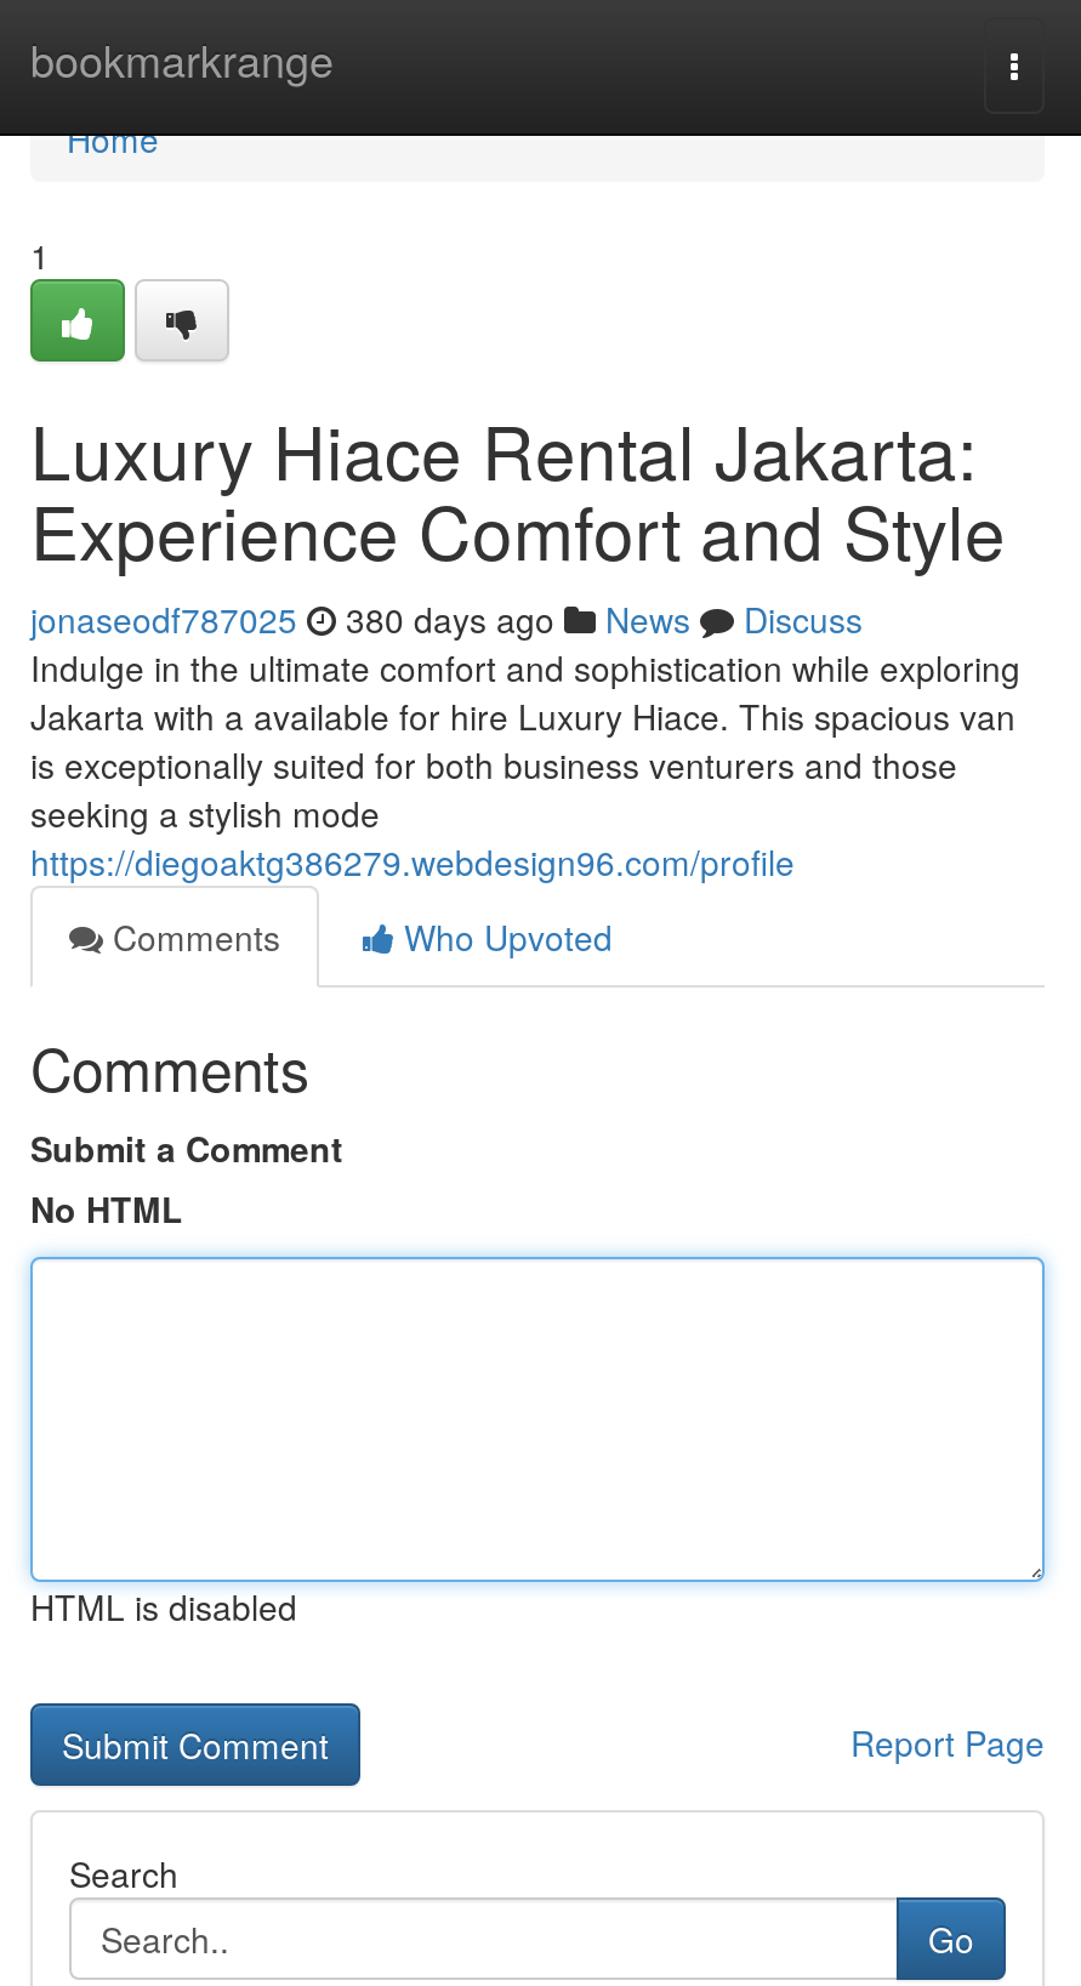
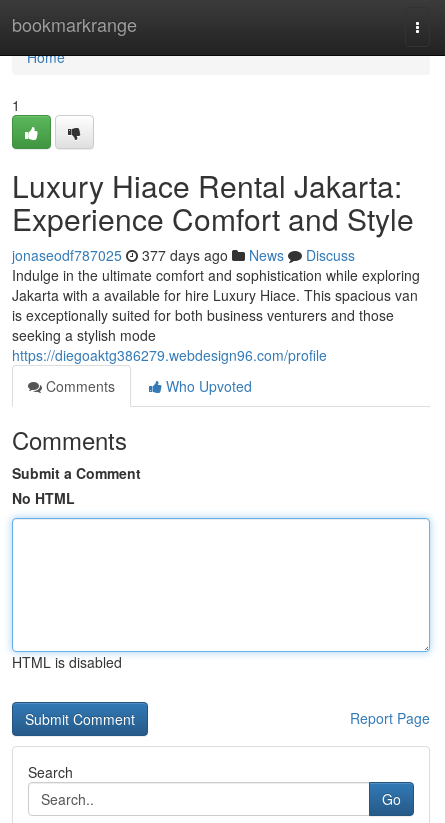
- jonaseodf787025 380 days ago News Discuss
+ jonaseodf787025 377 days ago News Discuss
